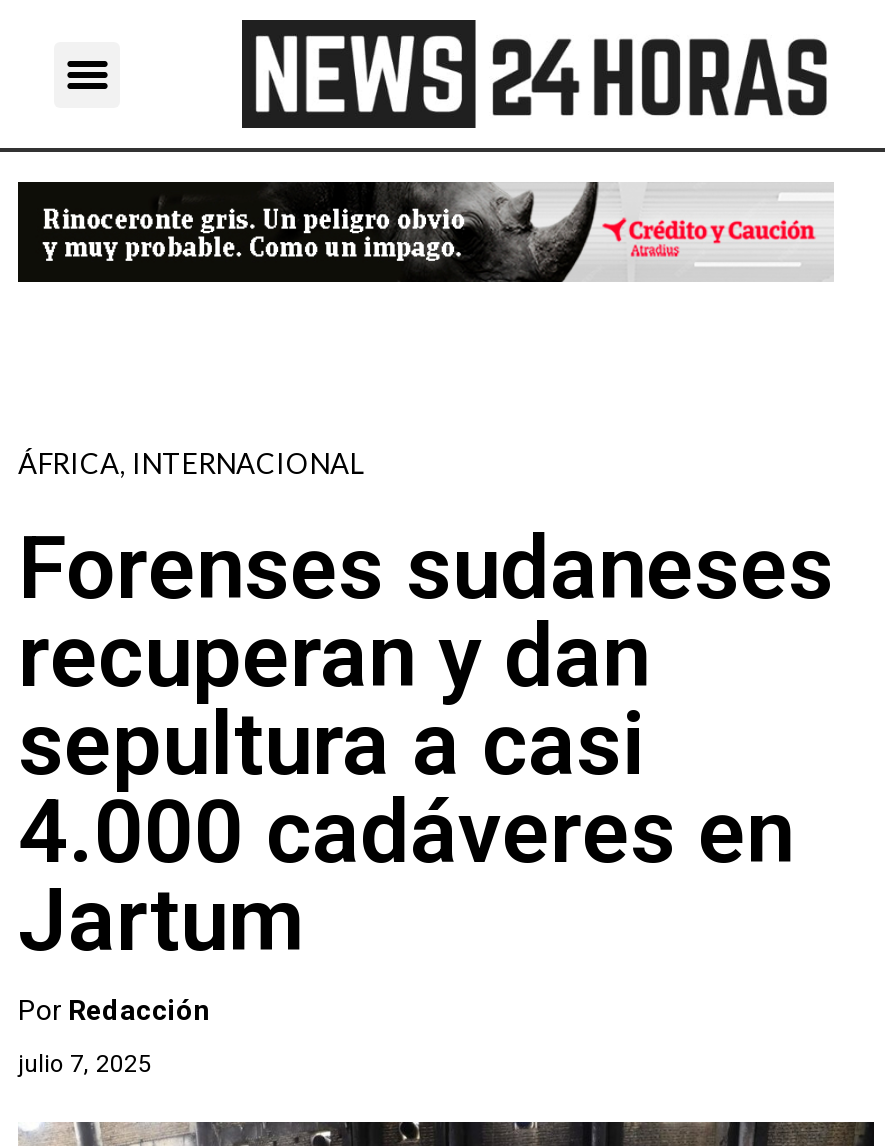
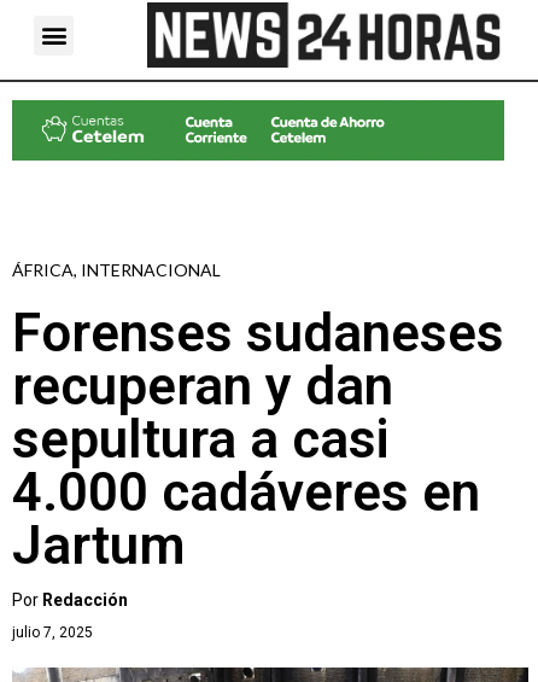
- [image]
+ [image]
